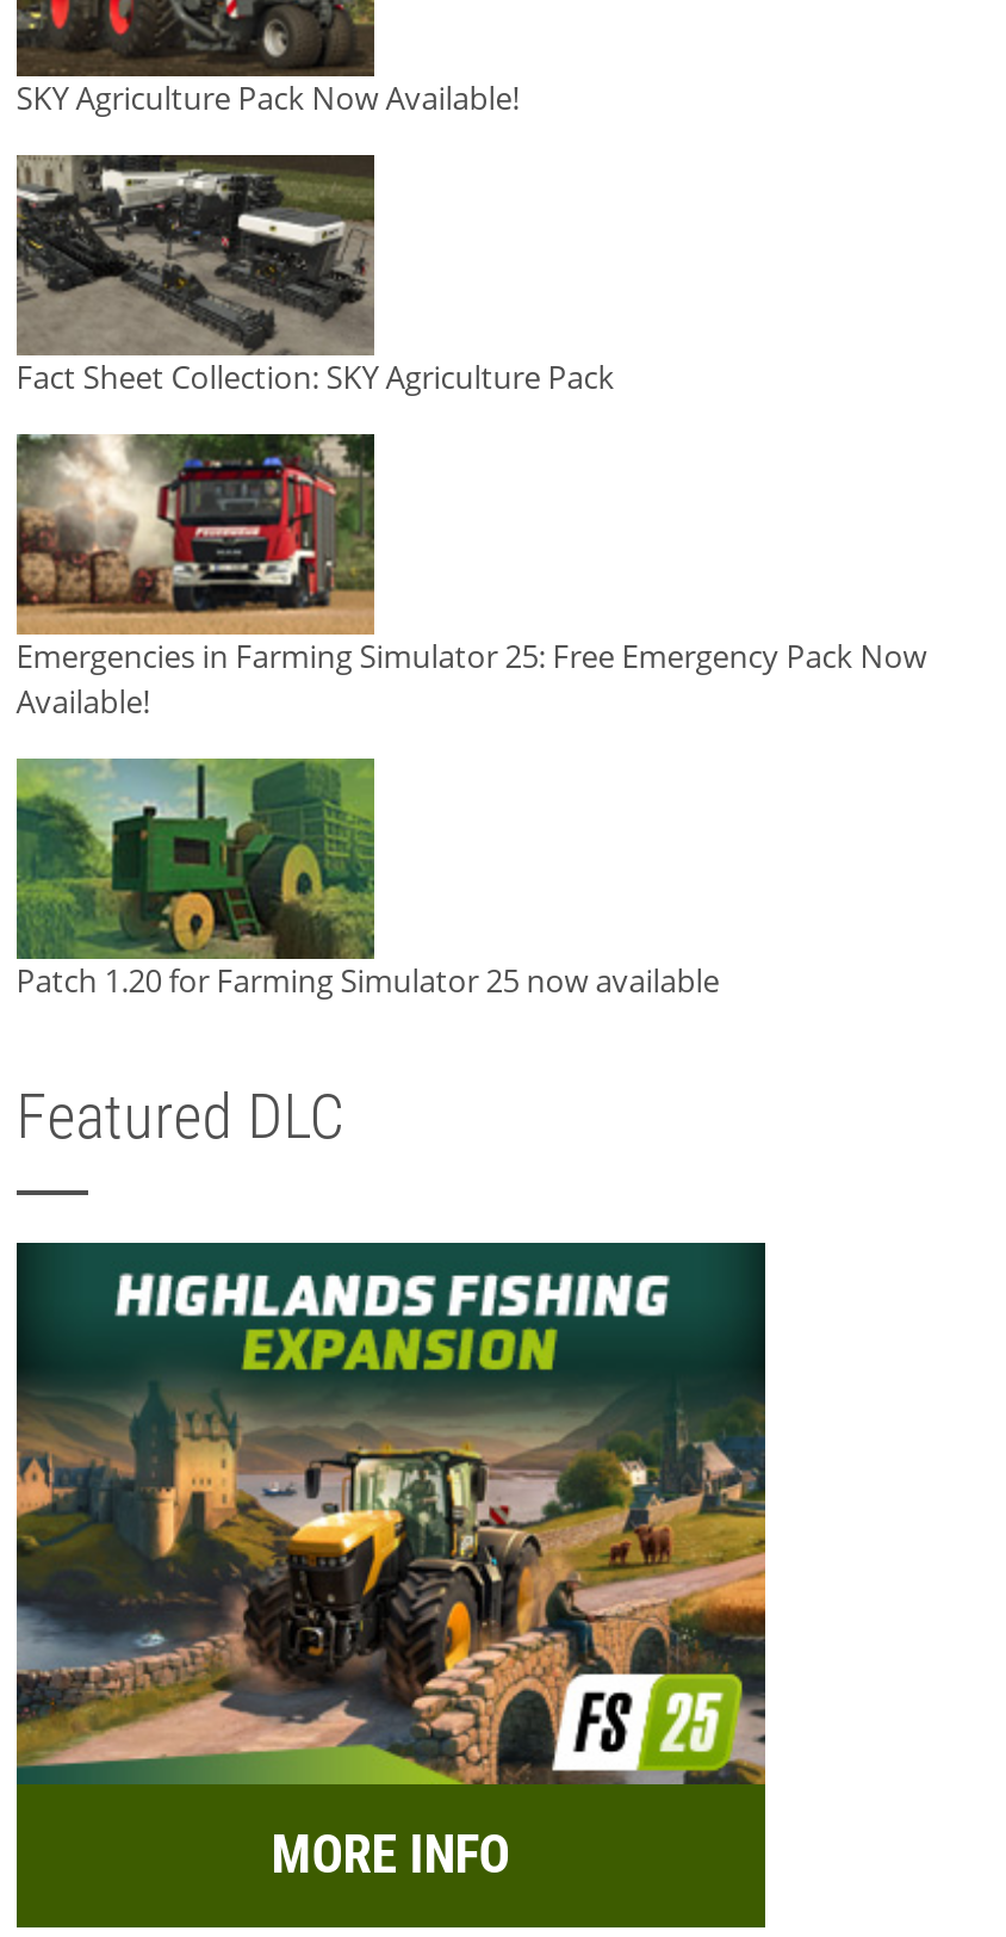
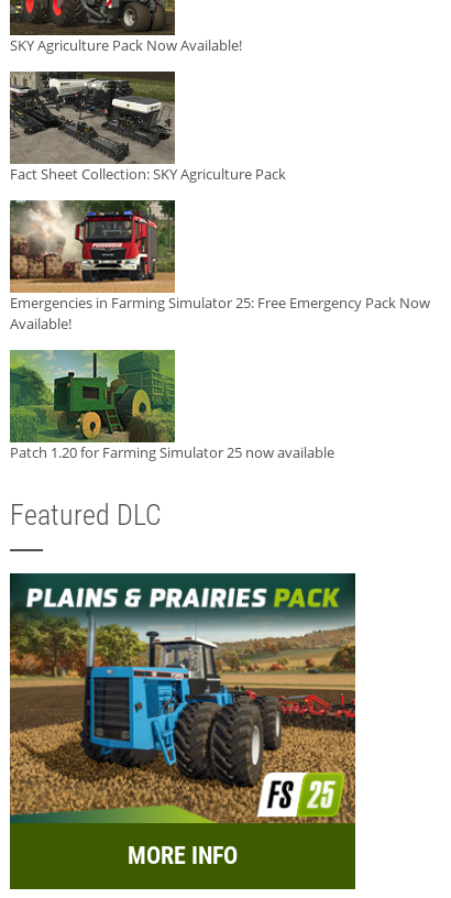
- [image]
+ [image]
